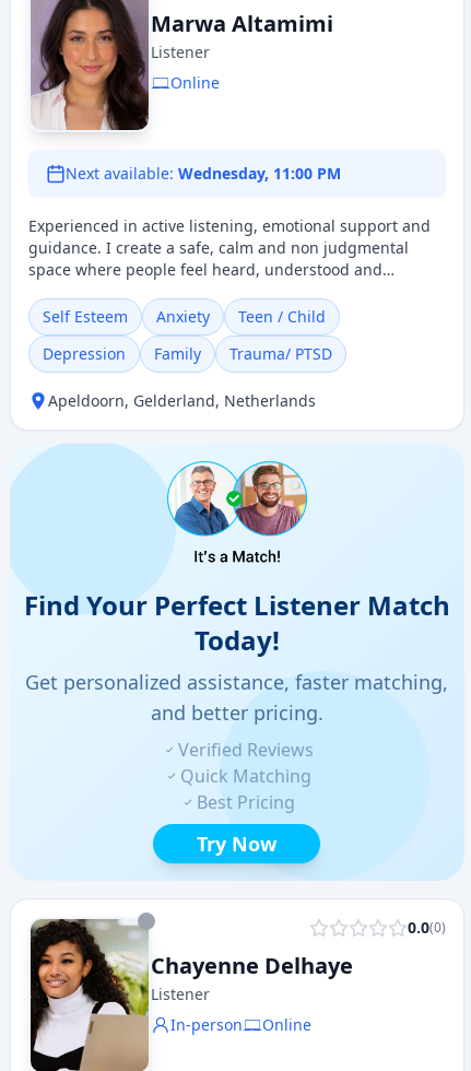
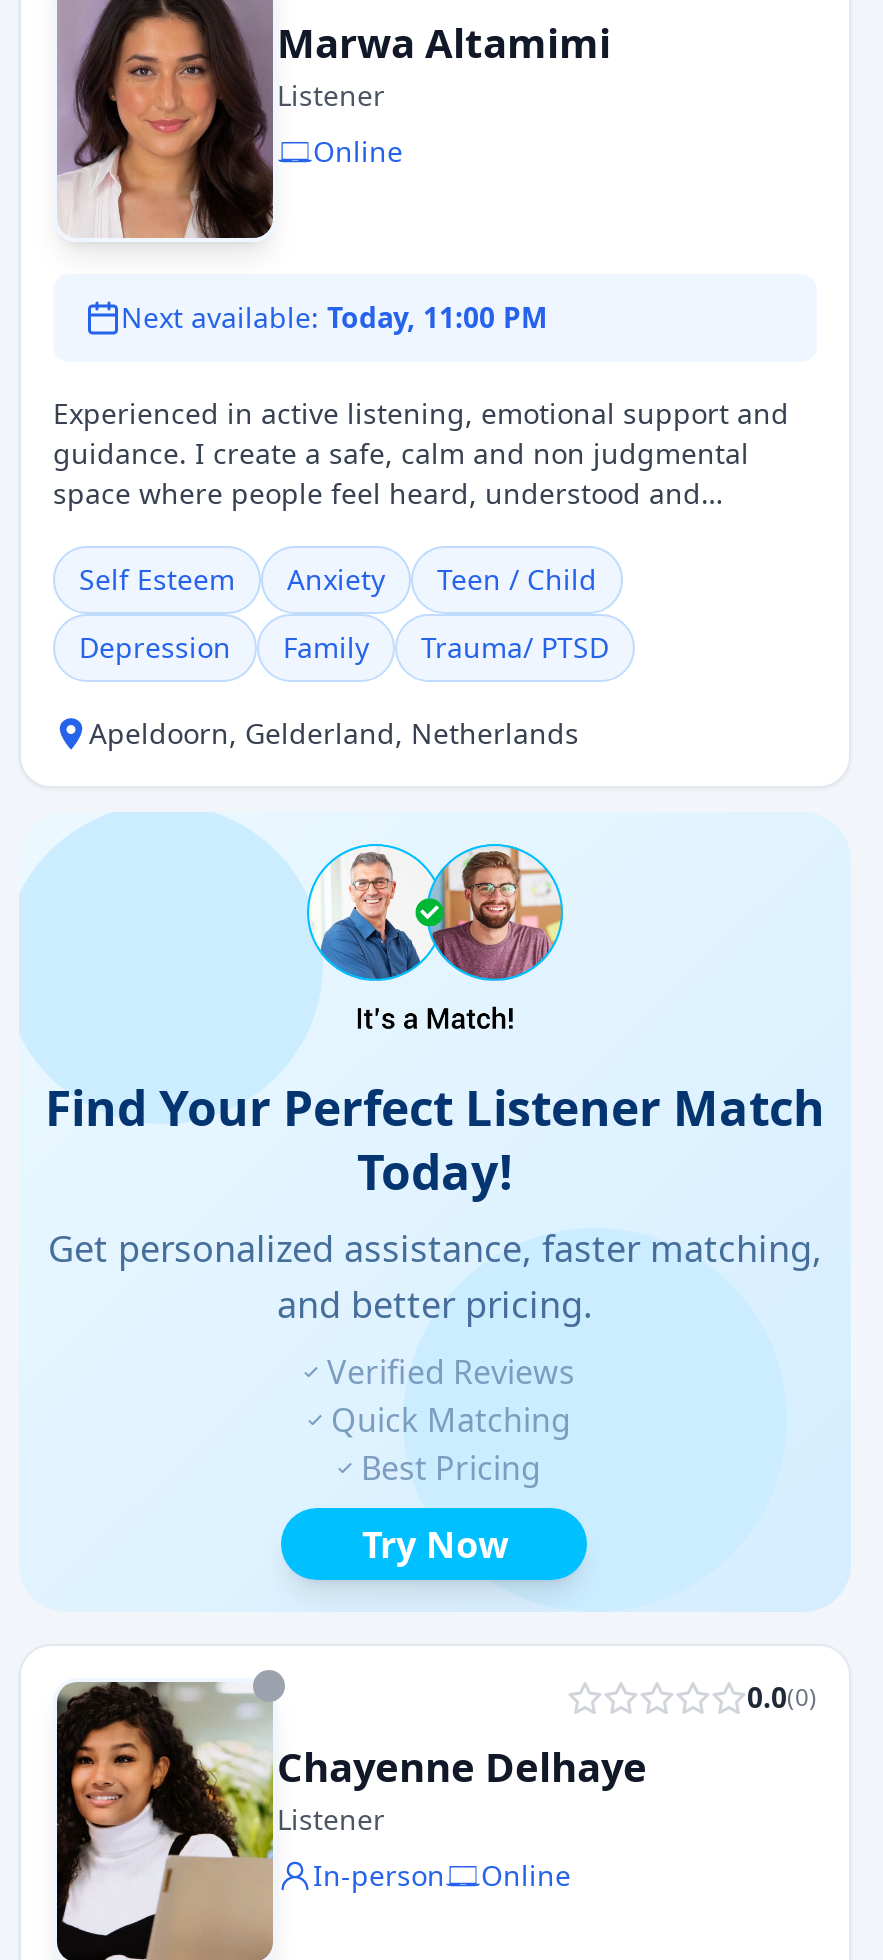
- Next available: Wednesday, 11:00 PM
+ Next available: Today, 11:00 PM
